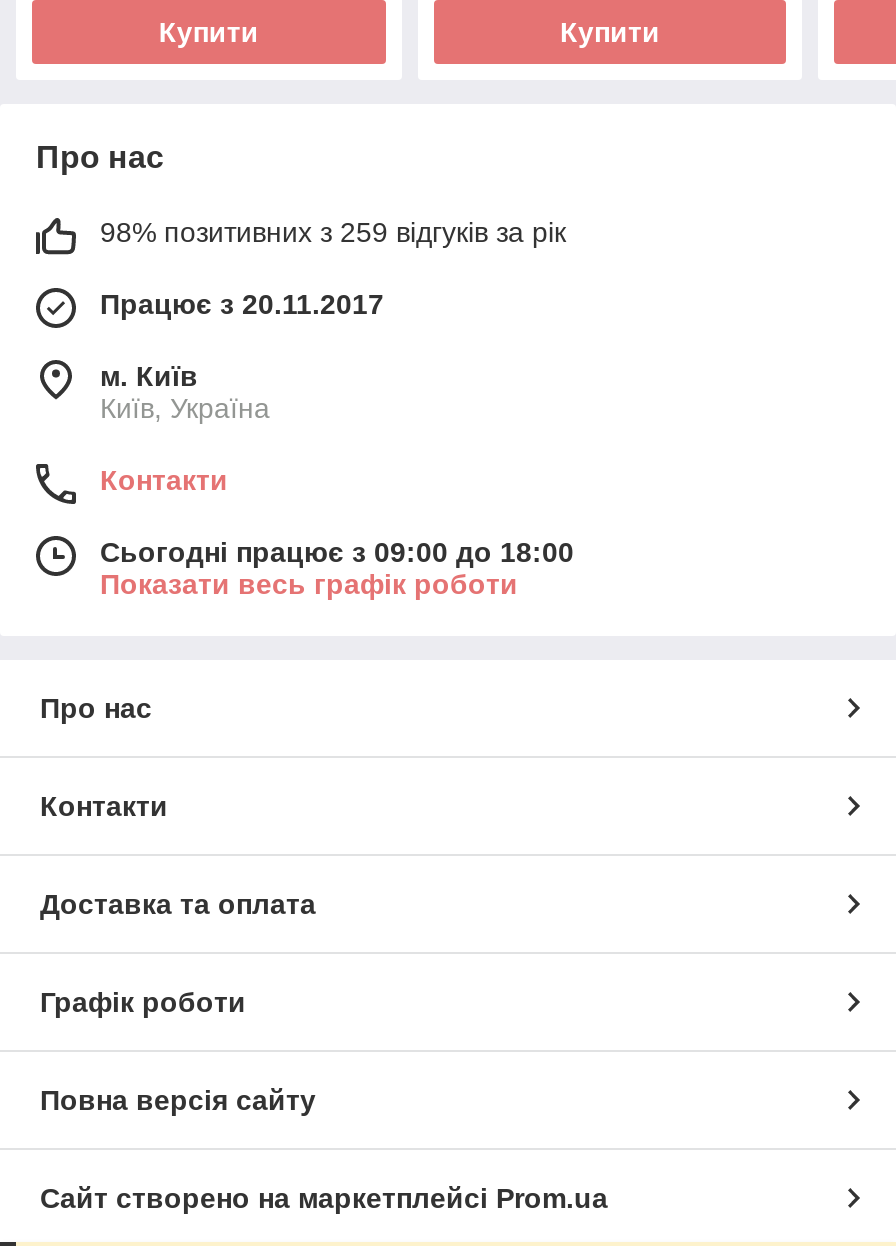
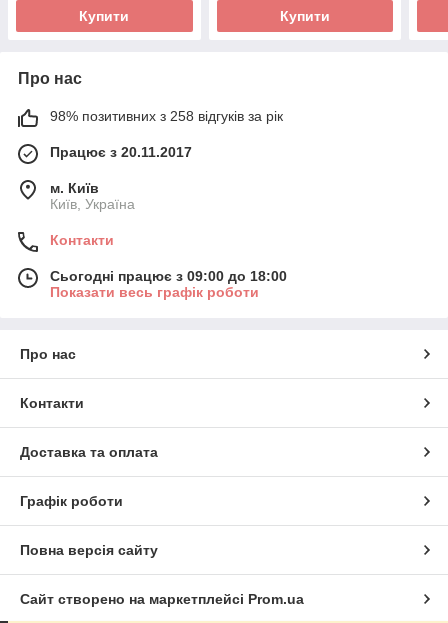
- 98% позитивних з 259 відгуків за рік
+ 98% позитивних з 258 відгуків за рік
